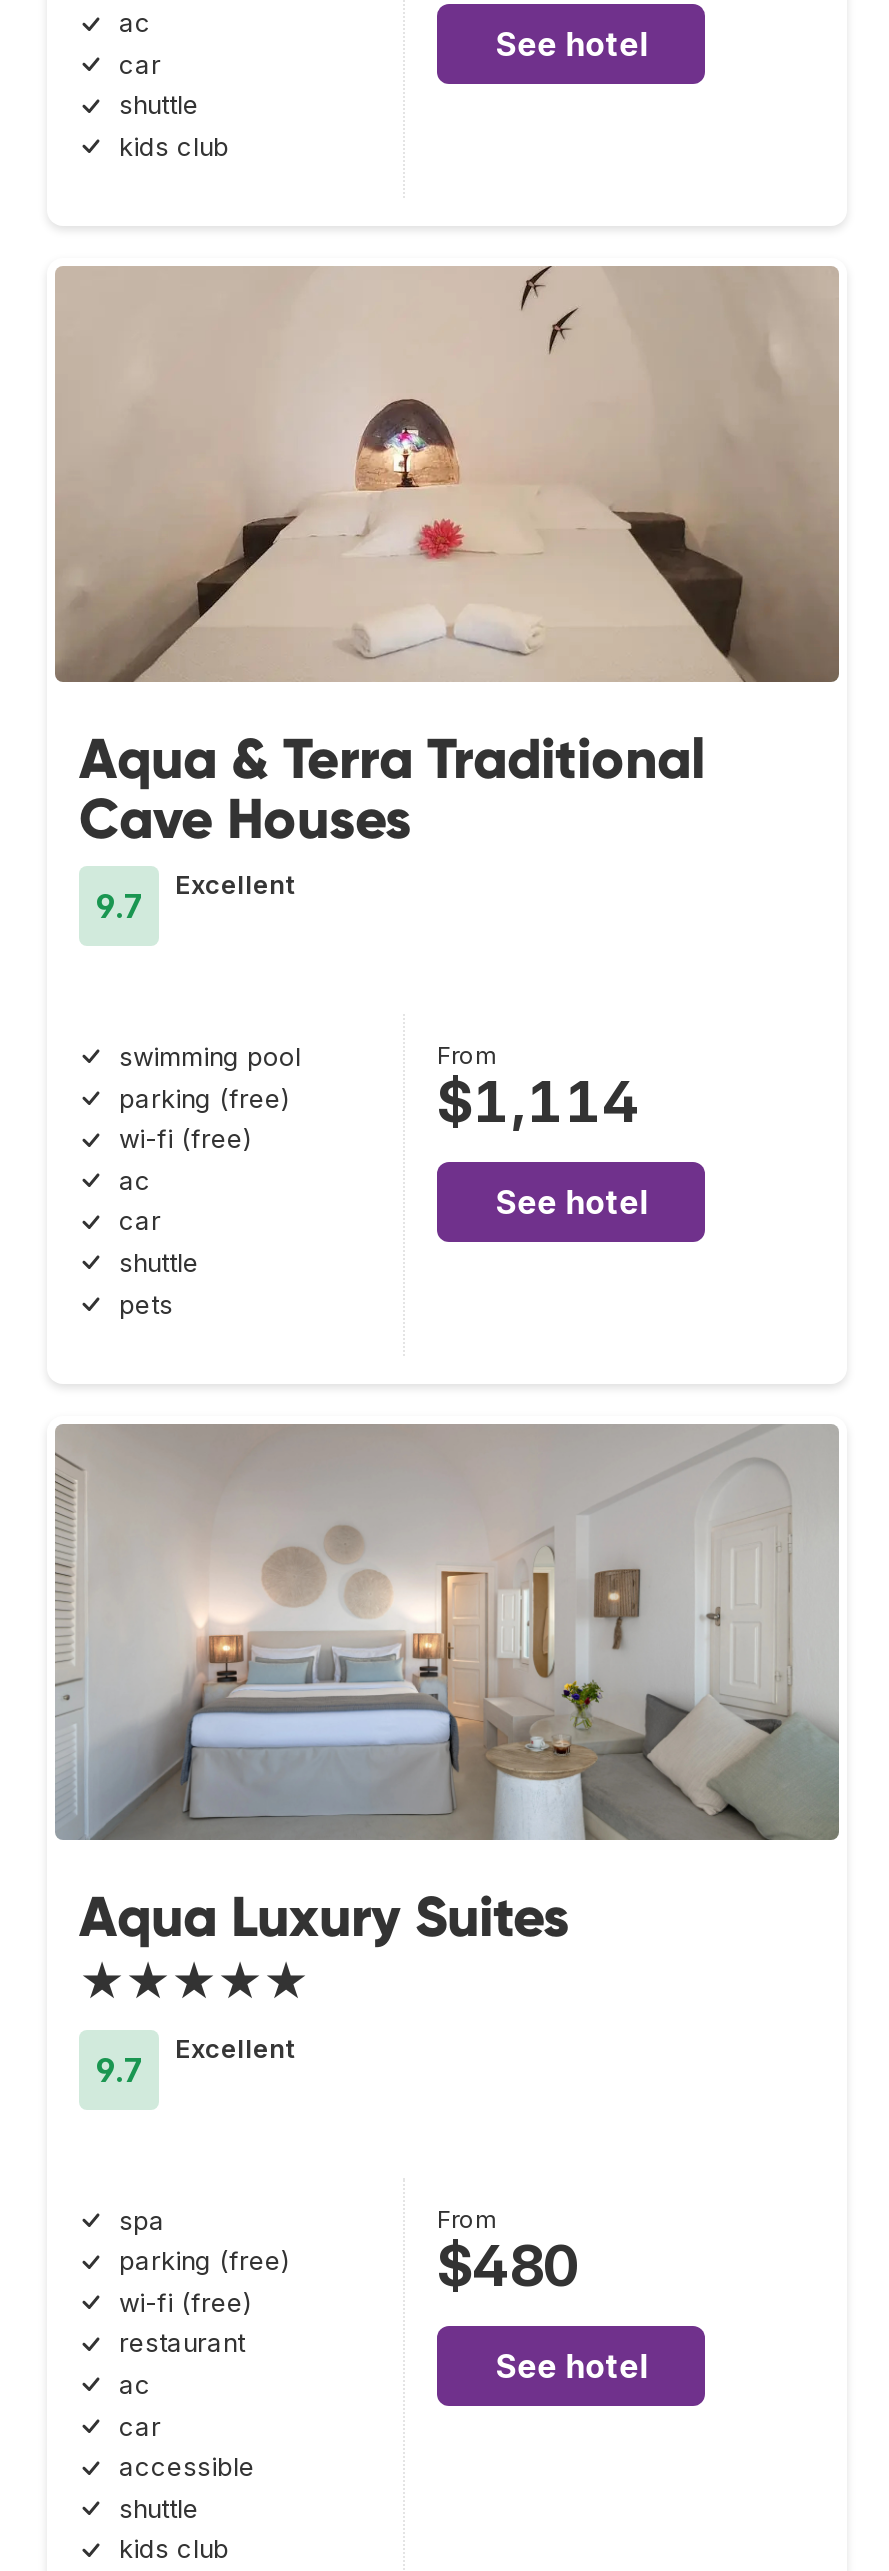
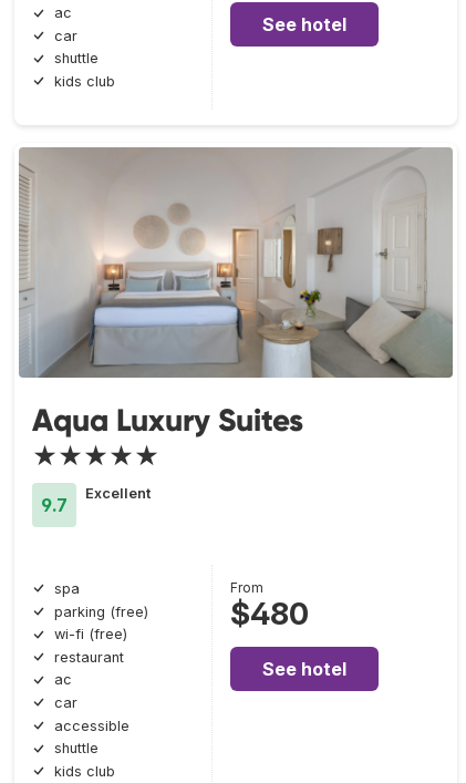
- [image]
- Aqua & Terra Traditional
- Cave Houses
- 9.7

- Excellent

- swimming pool
- parking (free)
- wi-fi (free)
- ac
- car
- shuttle
- pets

- From
- $1,114
- See hotel
